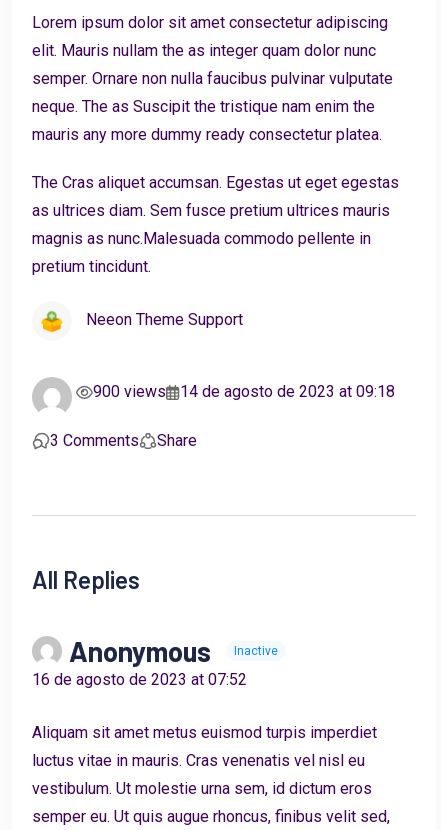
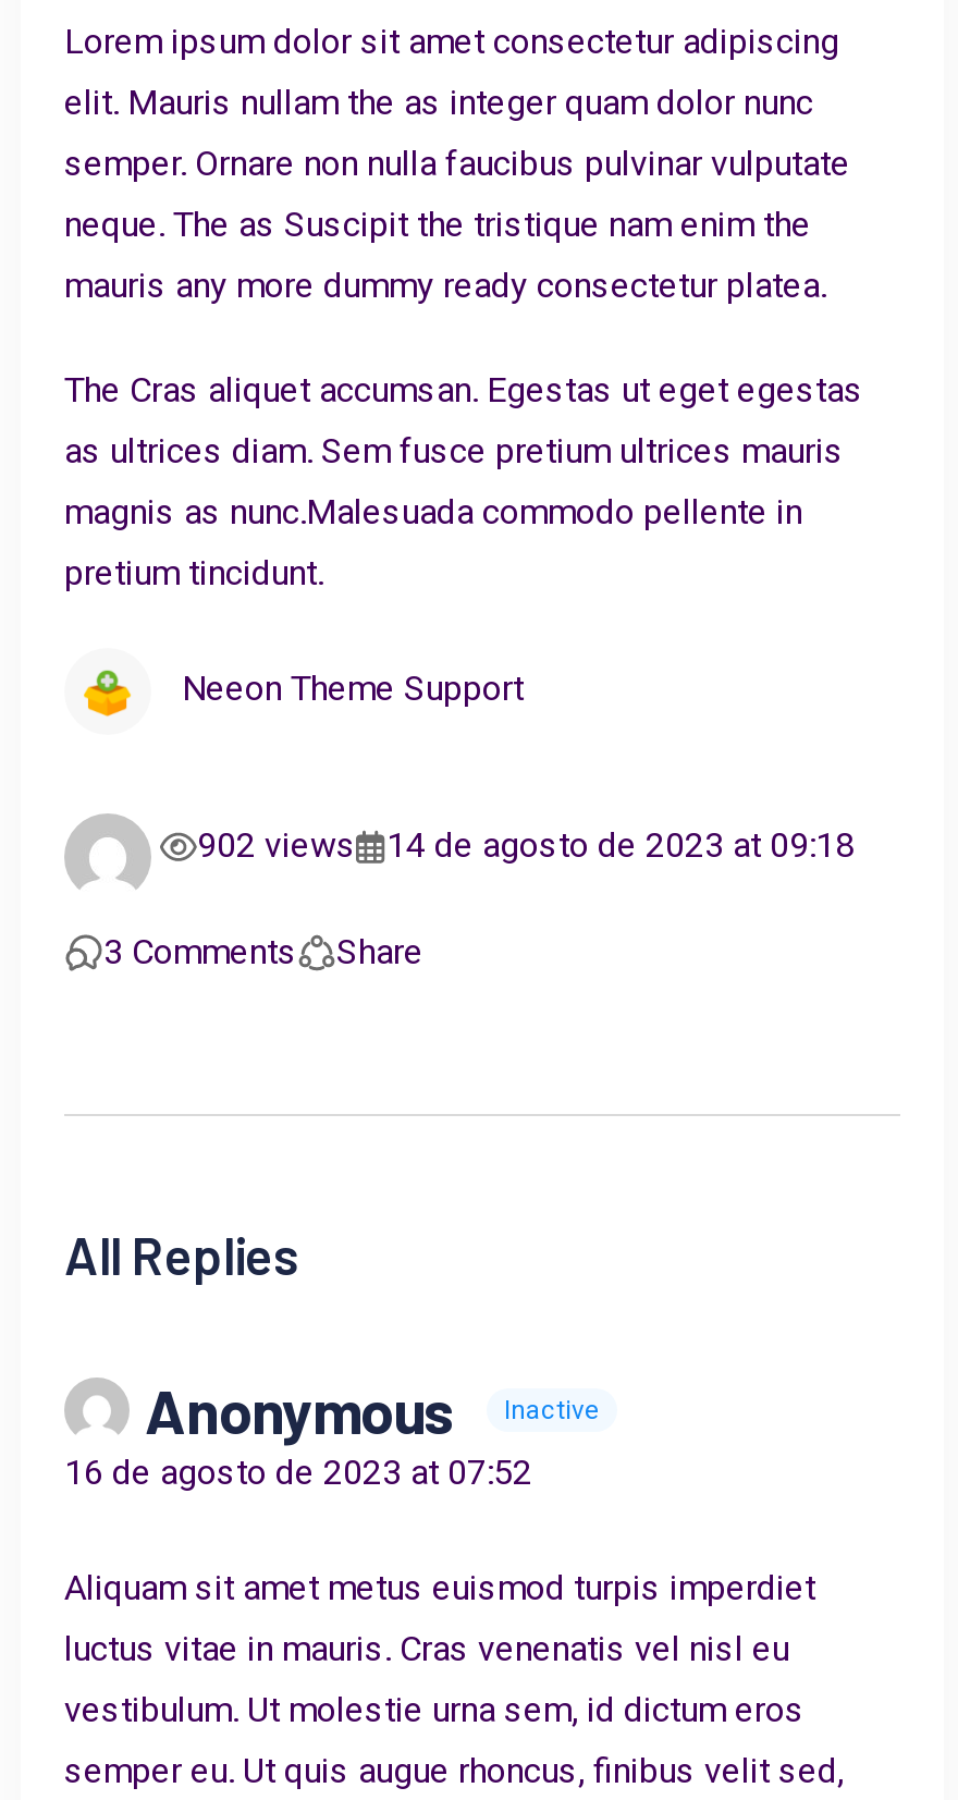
- 900 views 14 de agosto de 2023 at 09:18
+ 902 views 14 de agosto de 2023 at 09:18
